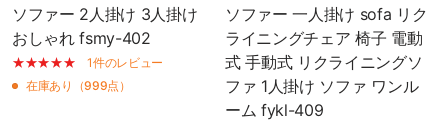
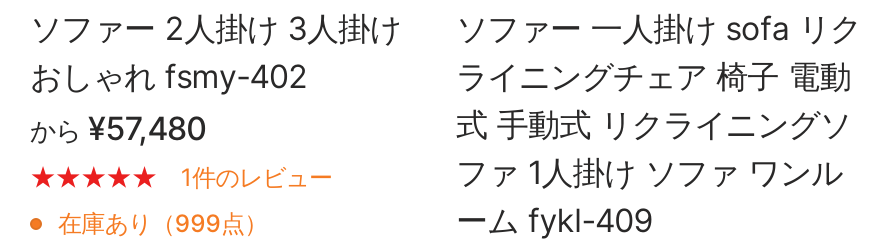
moved down: 1件のレビュー | 在庫あり（999点）

+ から¥57,480
